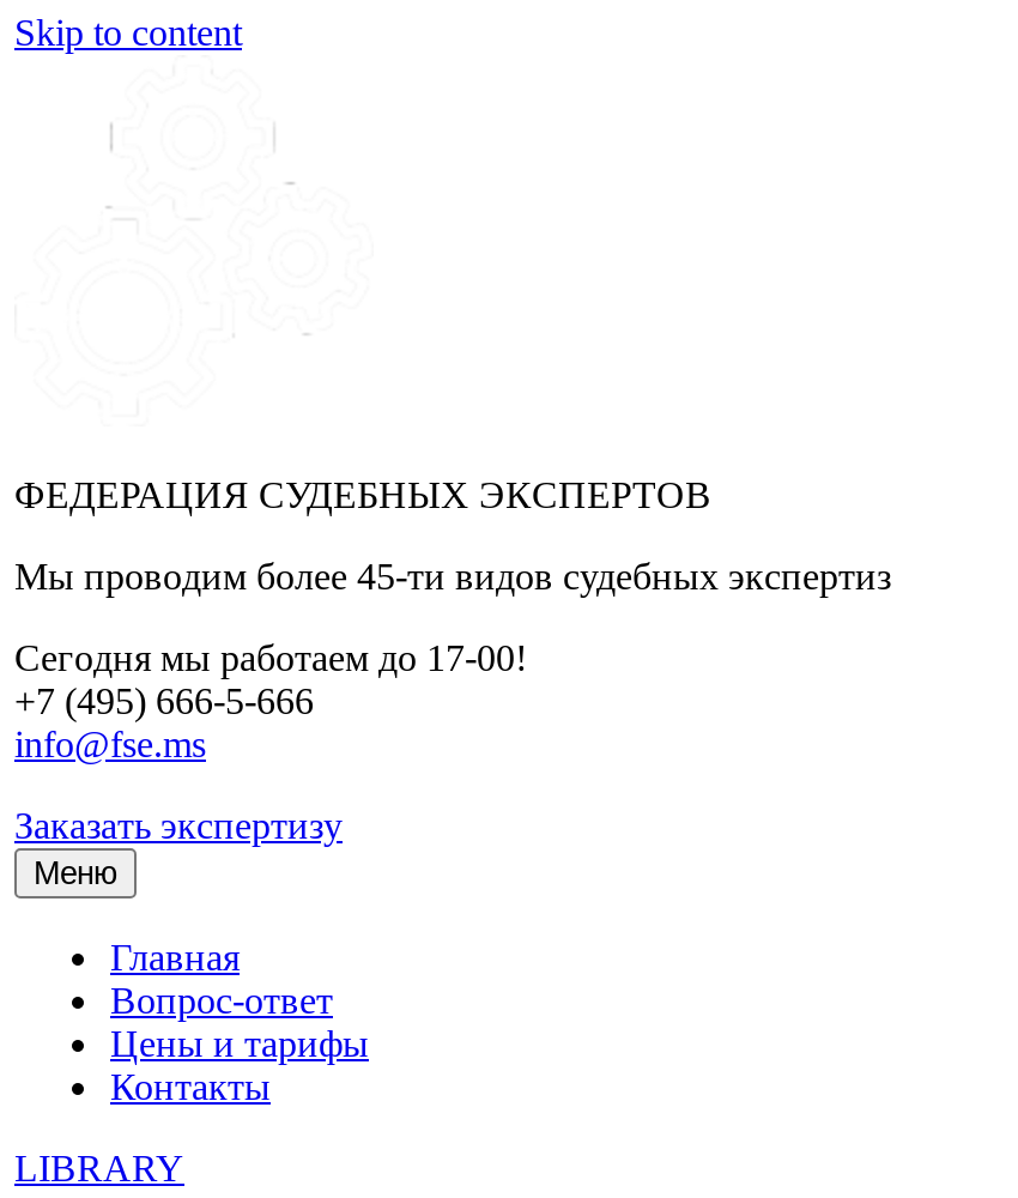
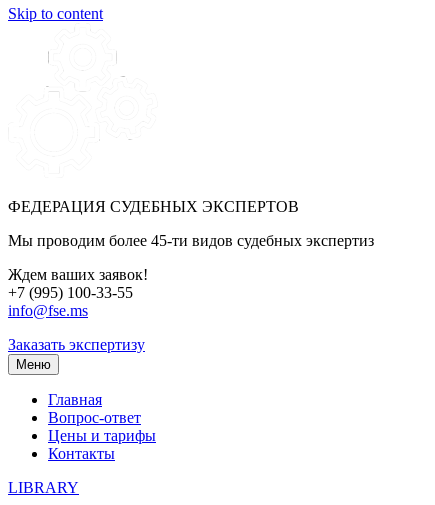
- Сегодня мы работаем до 17-00!
- +7 (495) 666-5-666
+ Ждем ваших заявок!
+ +7 (995) 100-33-55
